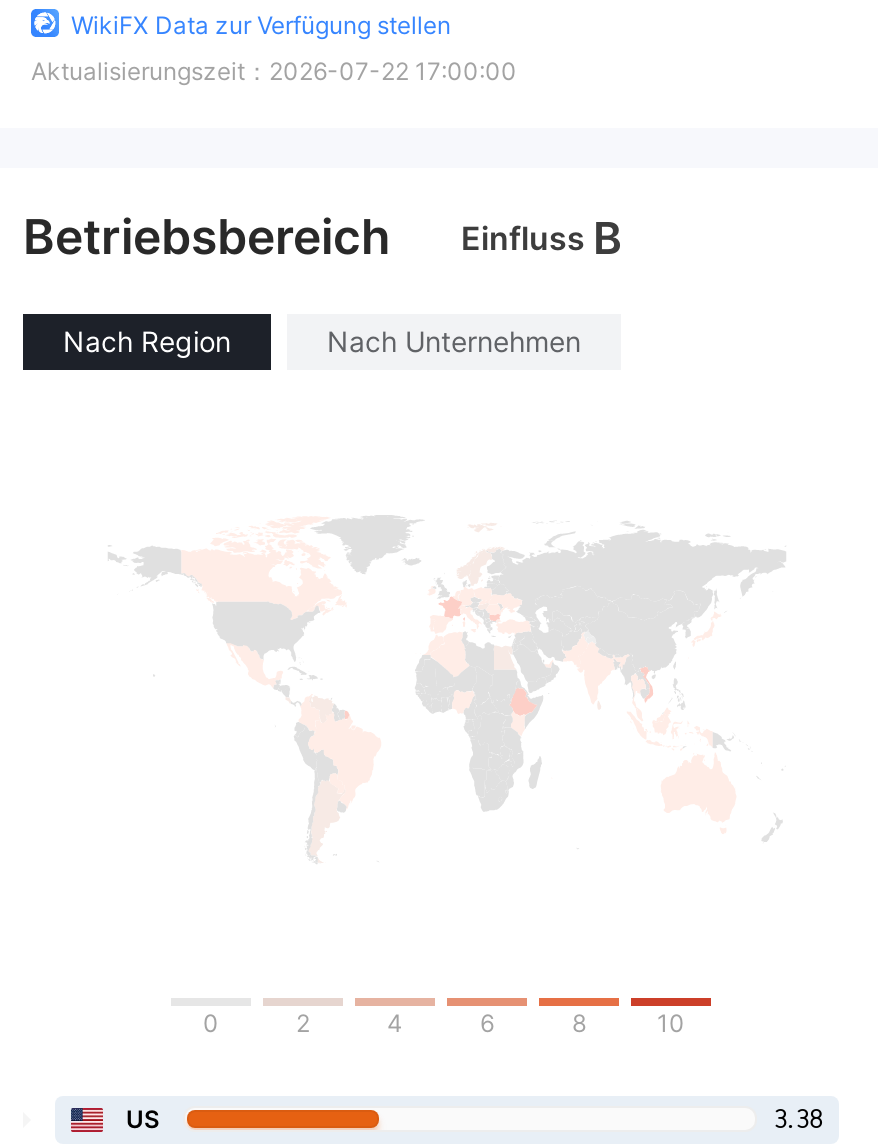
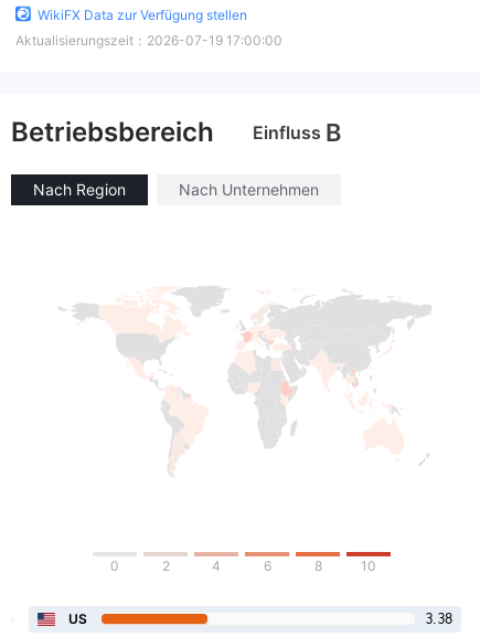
- Aktualisierungszeit：2026-07-22 17:00:00
+ Aktualisierungszeit：2026-07-19 17:00:00
